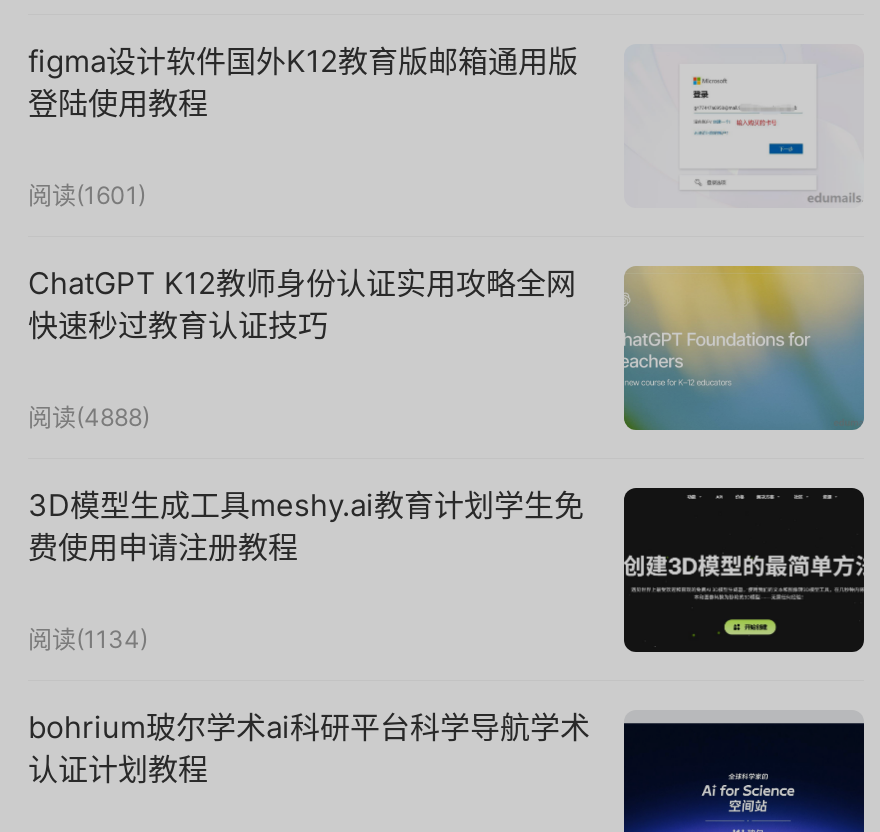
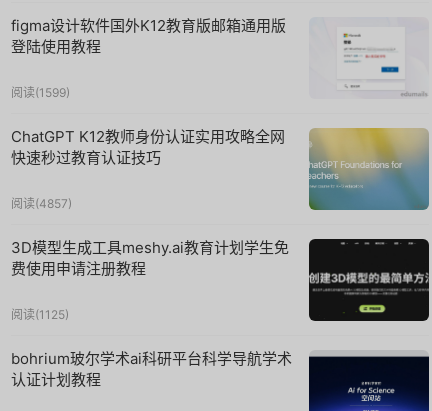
- 阅读(1601)
+ 阅读(1599)

- 阅读(4888)
+ 阅读(4857)

- 阅读(1134)
+ 阅读(1125)
